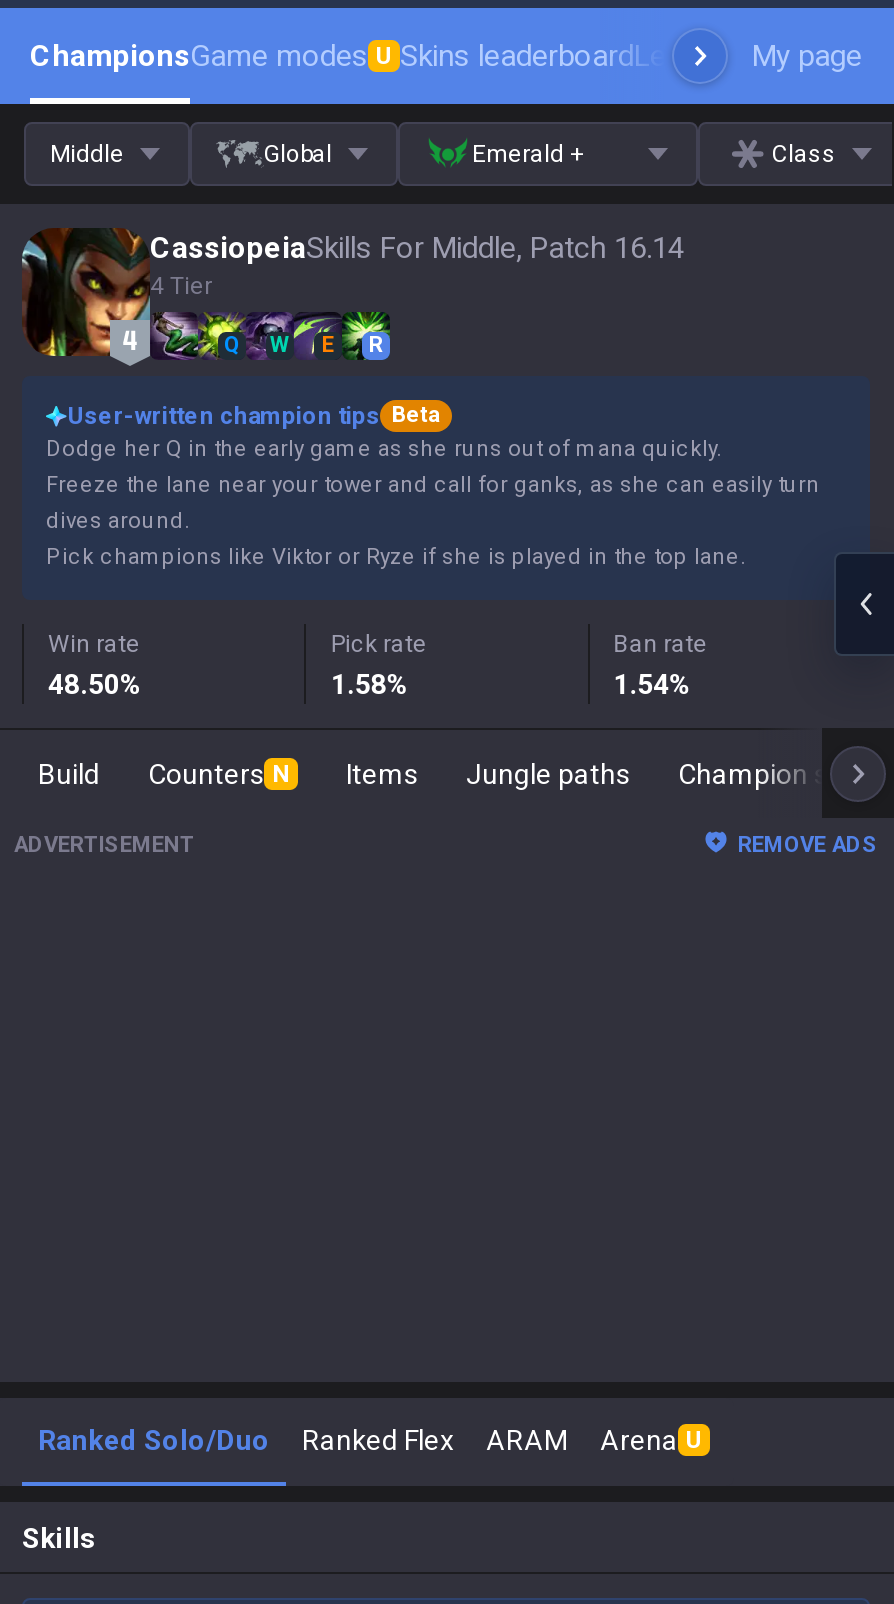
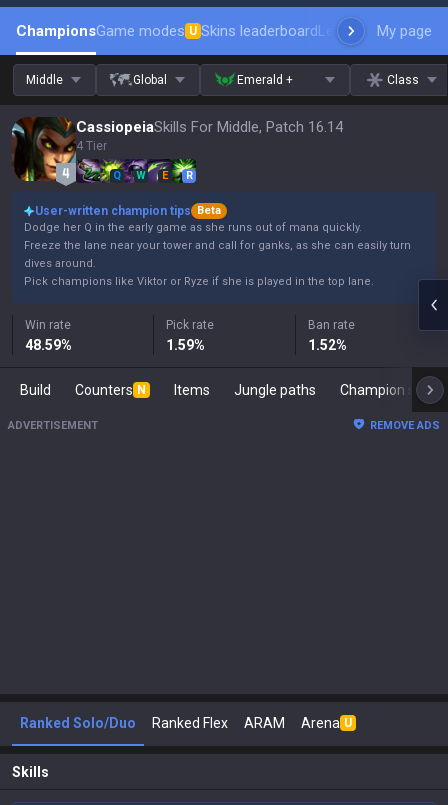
- 48.50%
+ 48.59%

- 1.58%
+ 1.59%

- 1.54%
+ 1.52%
